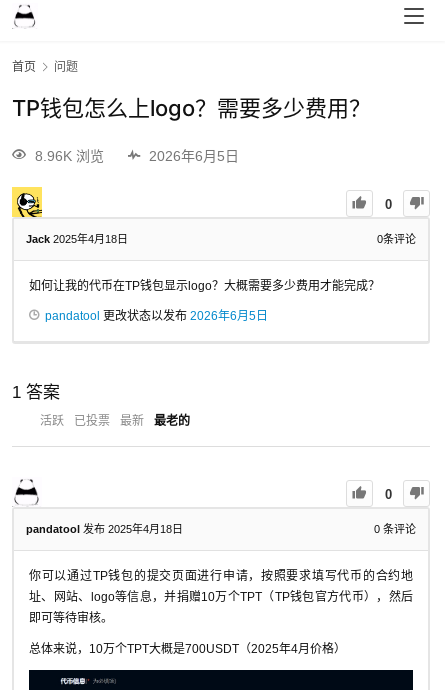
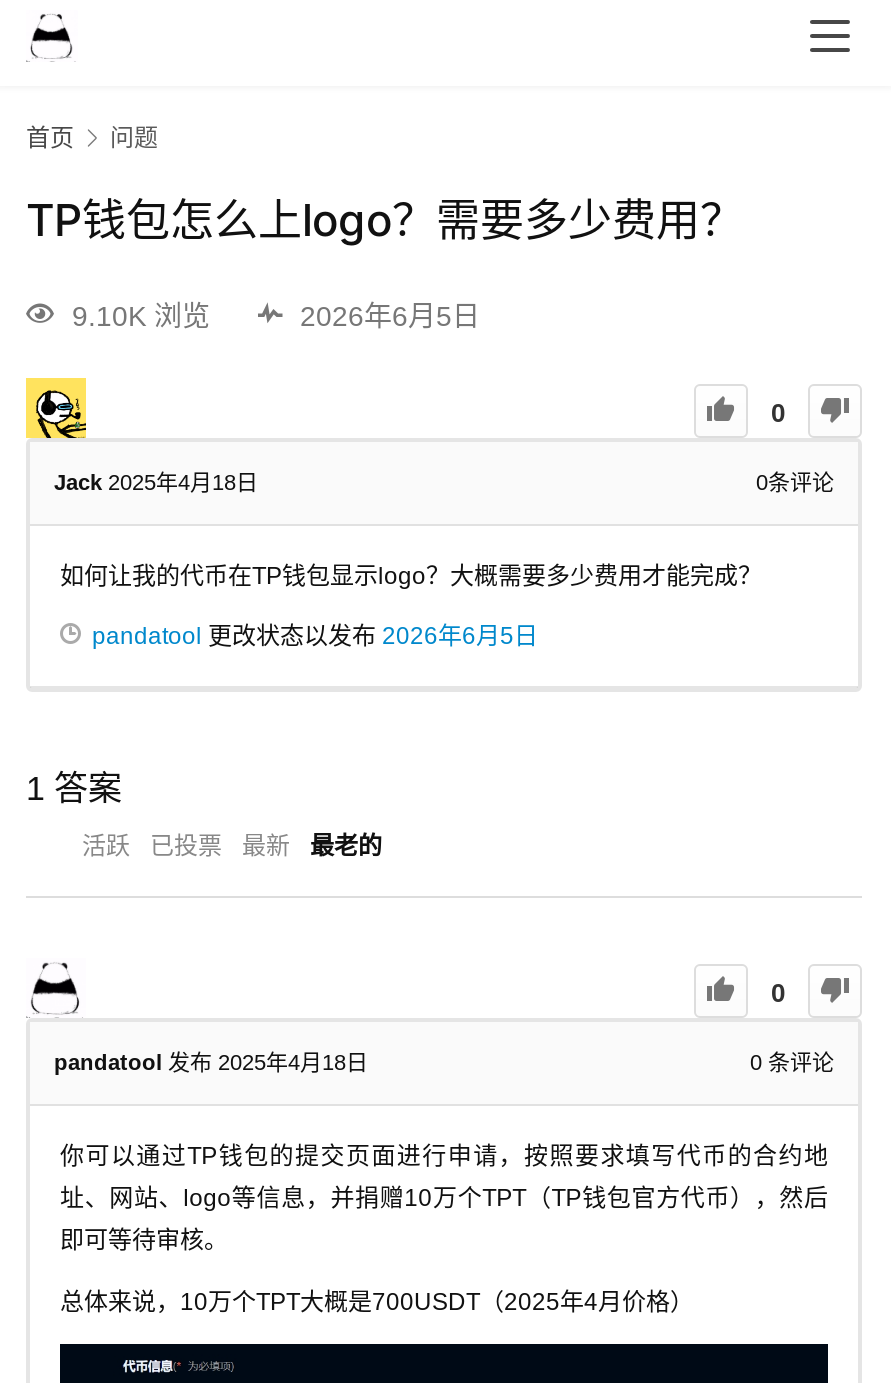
- 8.96K 浏览
+ 9.10K 浏览
